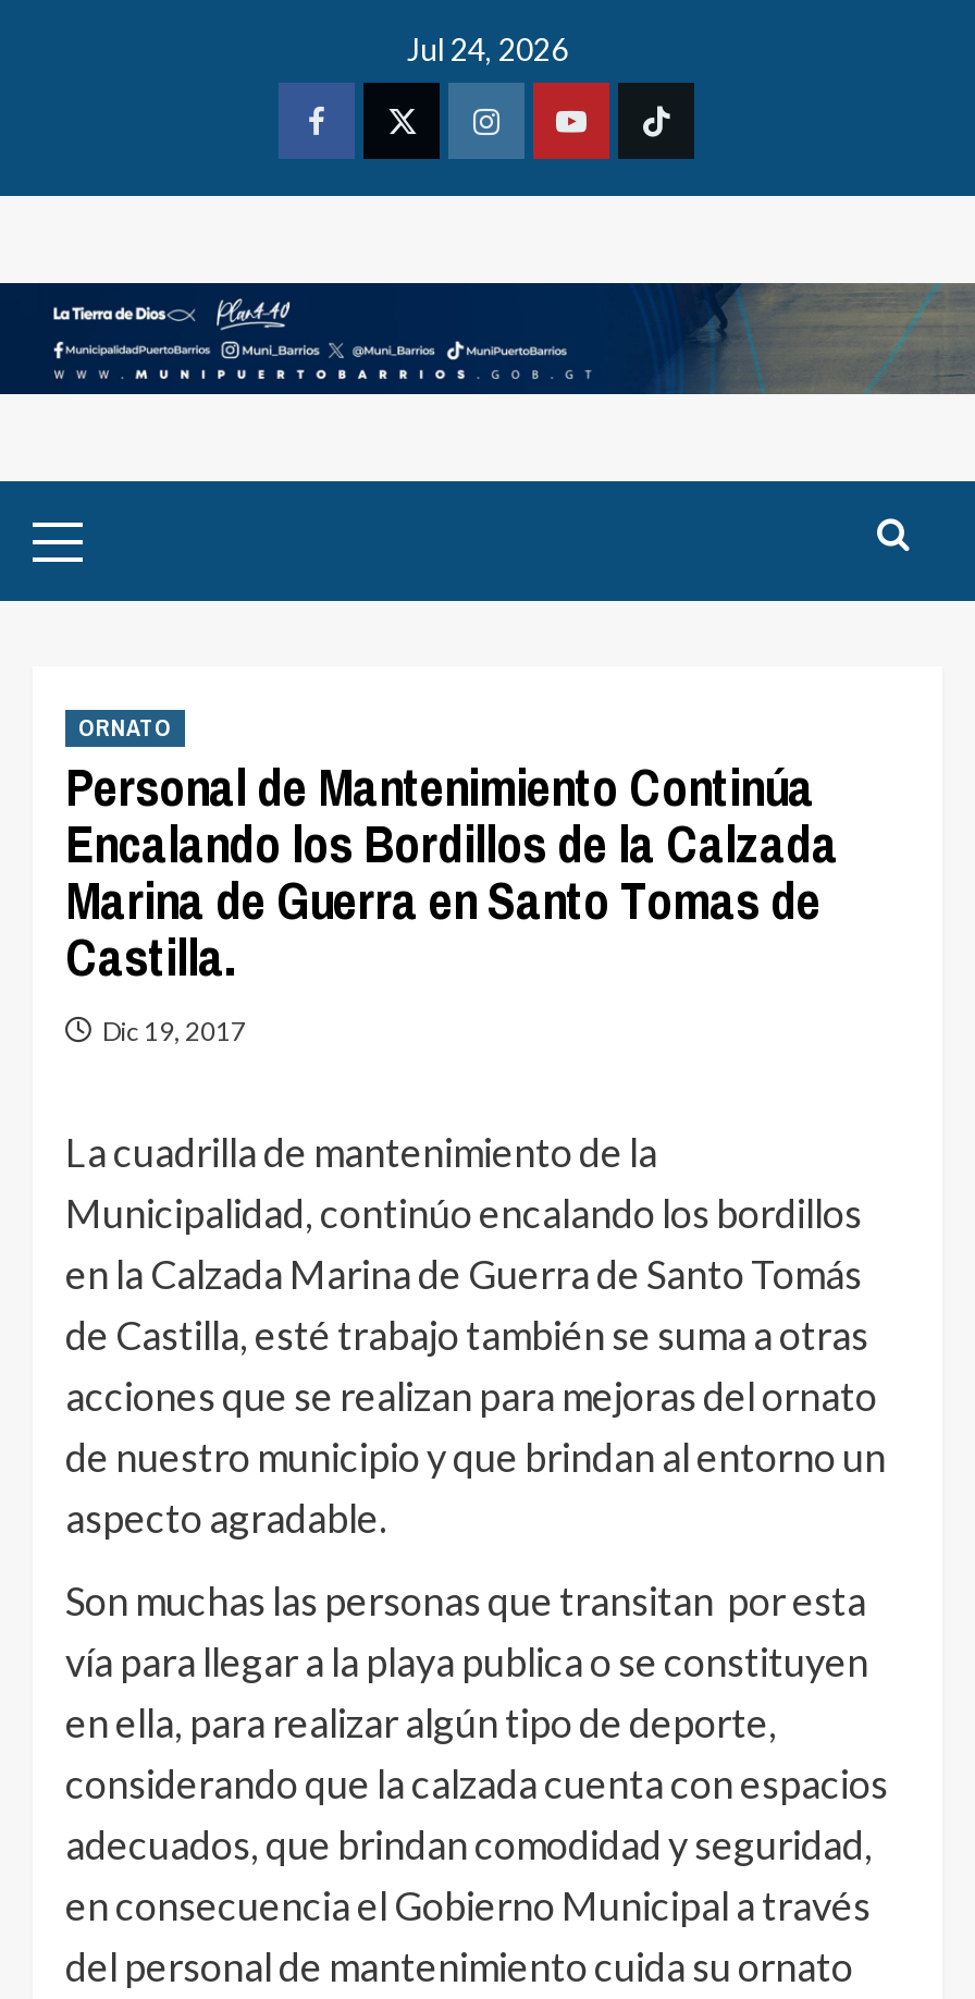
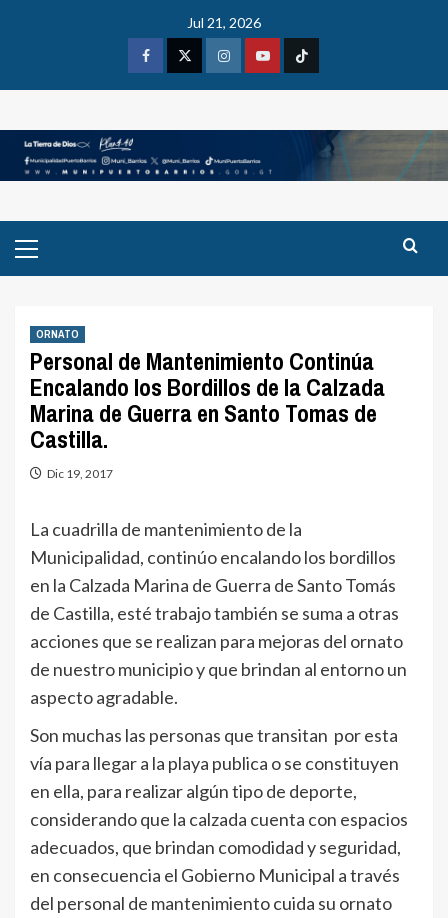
- Jul 24, 2026
+ Jul 21, 2026
